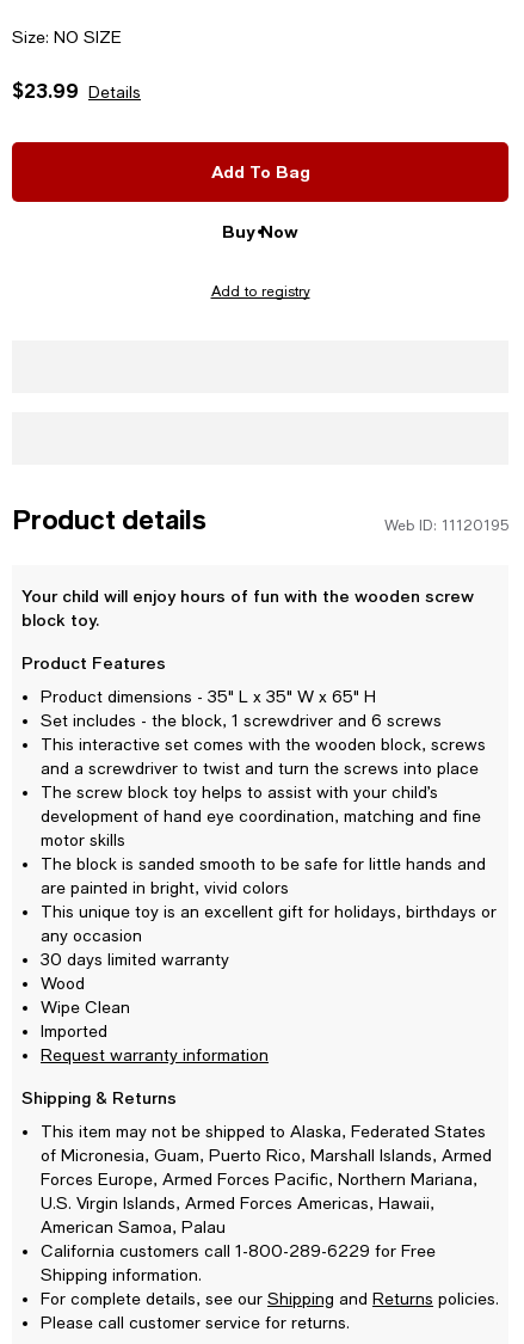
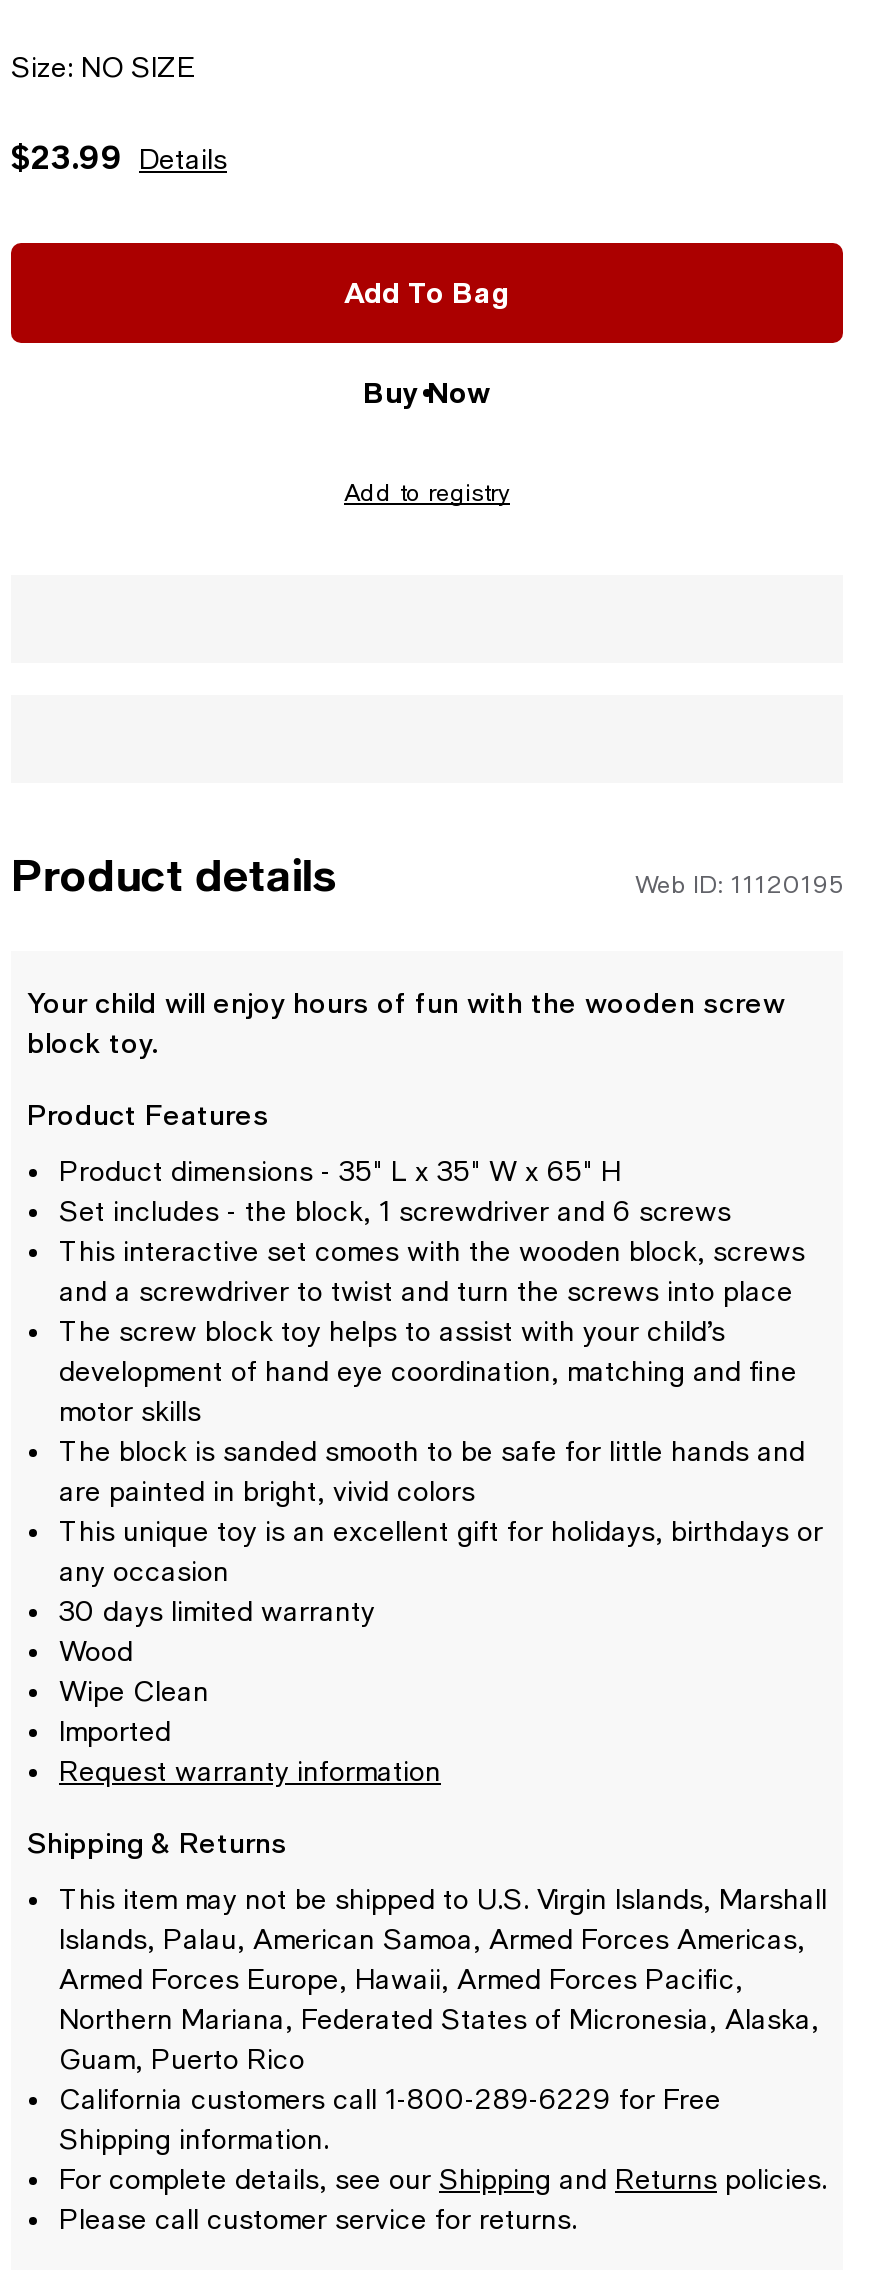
- This item may not be shipped to Alaska, Federated States
- of Micronesia, Guam, Puerto Rico, Marshall Islands, Armed
- Forces Europe, Armed Forces Pacific, Northern Mariana,
- U.S. Virgin Islands, Armed Forces Americas, Hawaii,
- American Samoa, Palau
+ This item may not be shipped to U.S. Virgin Islands, Marshall
+ Islands, Palau, American Samoa, Armed Forces Americas,
+ Armed Forces Europe, Hawaii, Armed Forces Pacific,
+ Northern Mariana, Federated States of Micronesia, Alaska,
+ Guam, Puerto Rico
